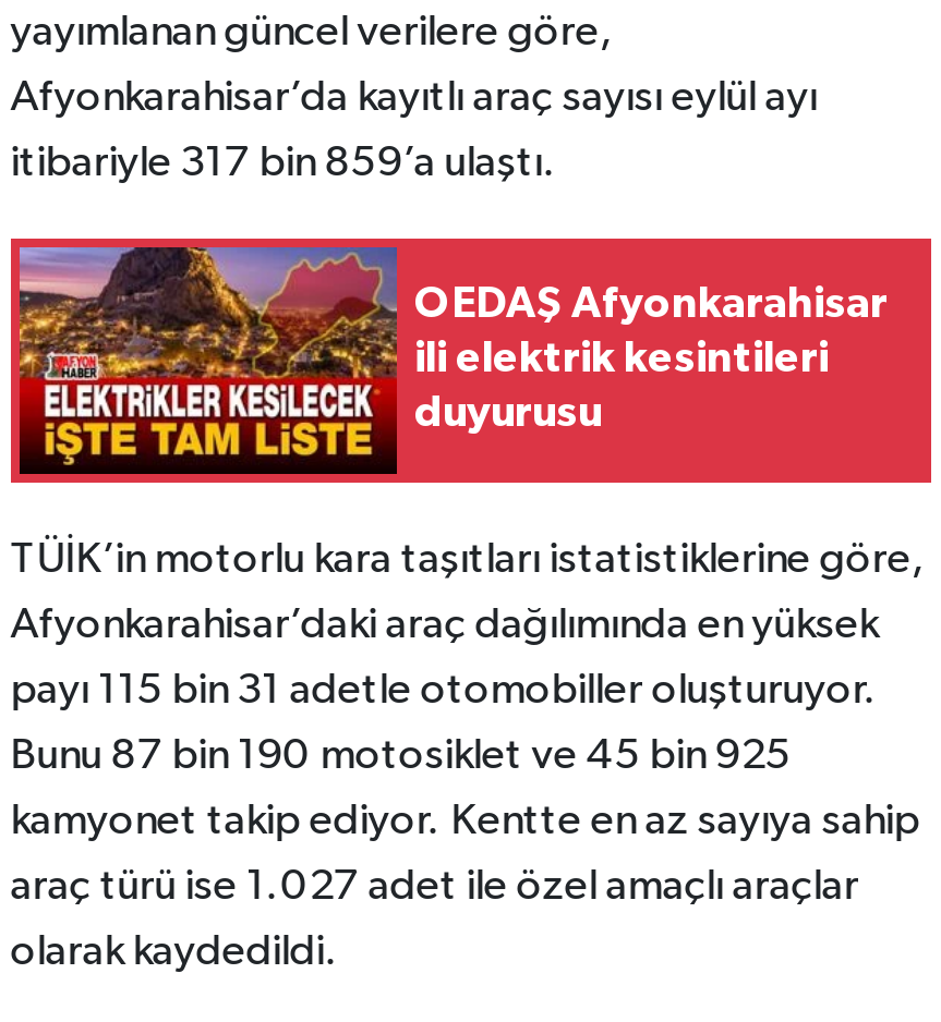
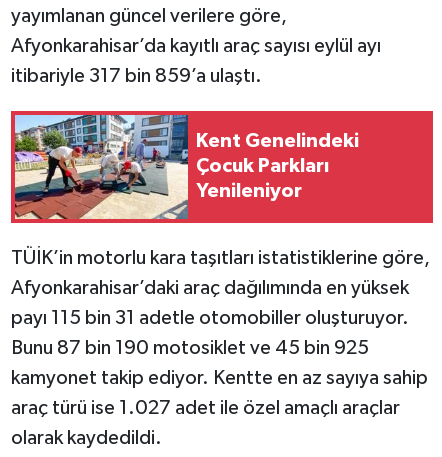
- [image]
- OEDAŞ Afyonkarahisar
- ili elektrik kesintileri
- duyurusu
+ [image]
+ Kent Genelindeki
+ Çocuk Parkları
+ Yenileniyor
